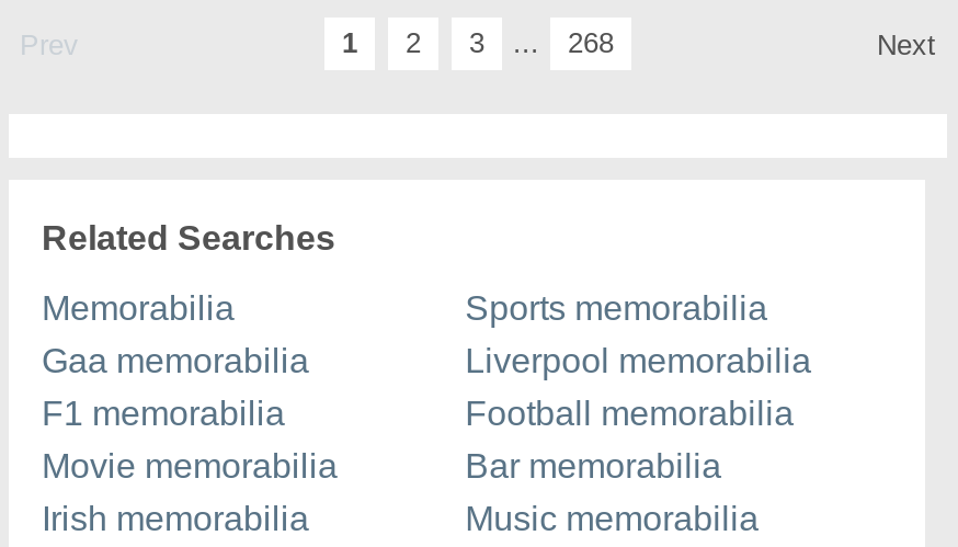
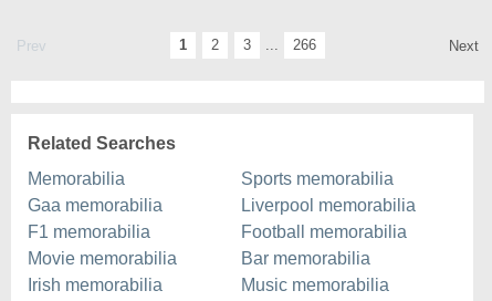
- 268
+ 266
